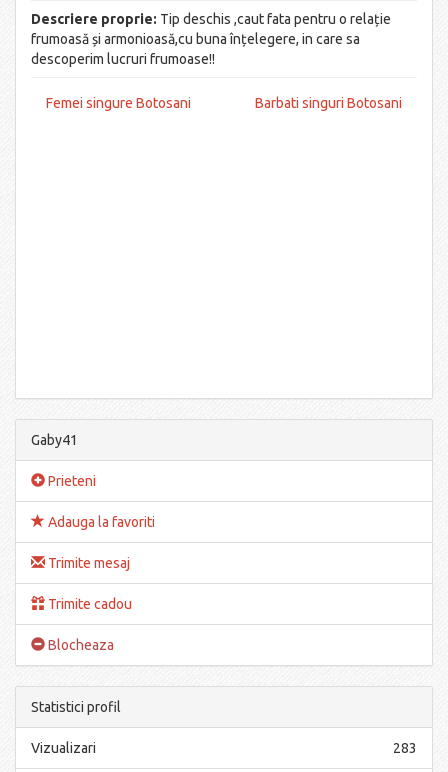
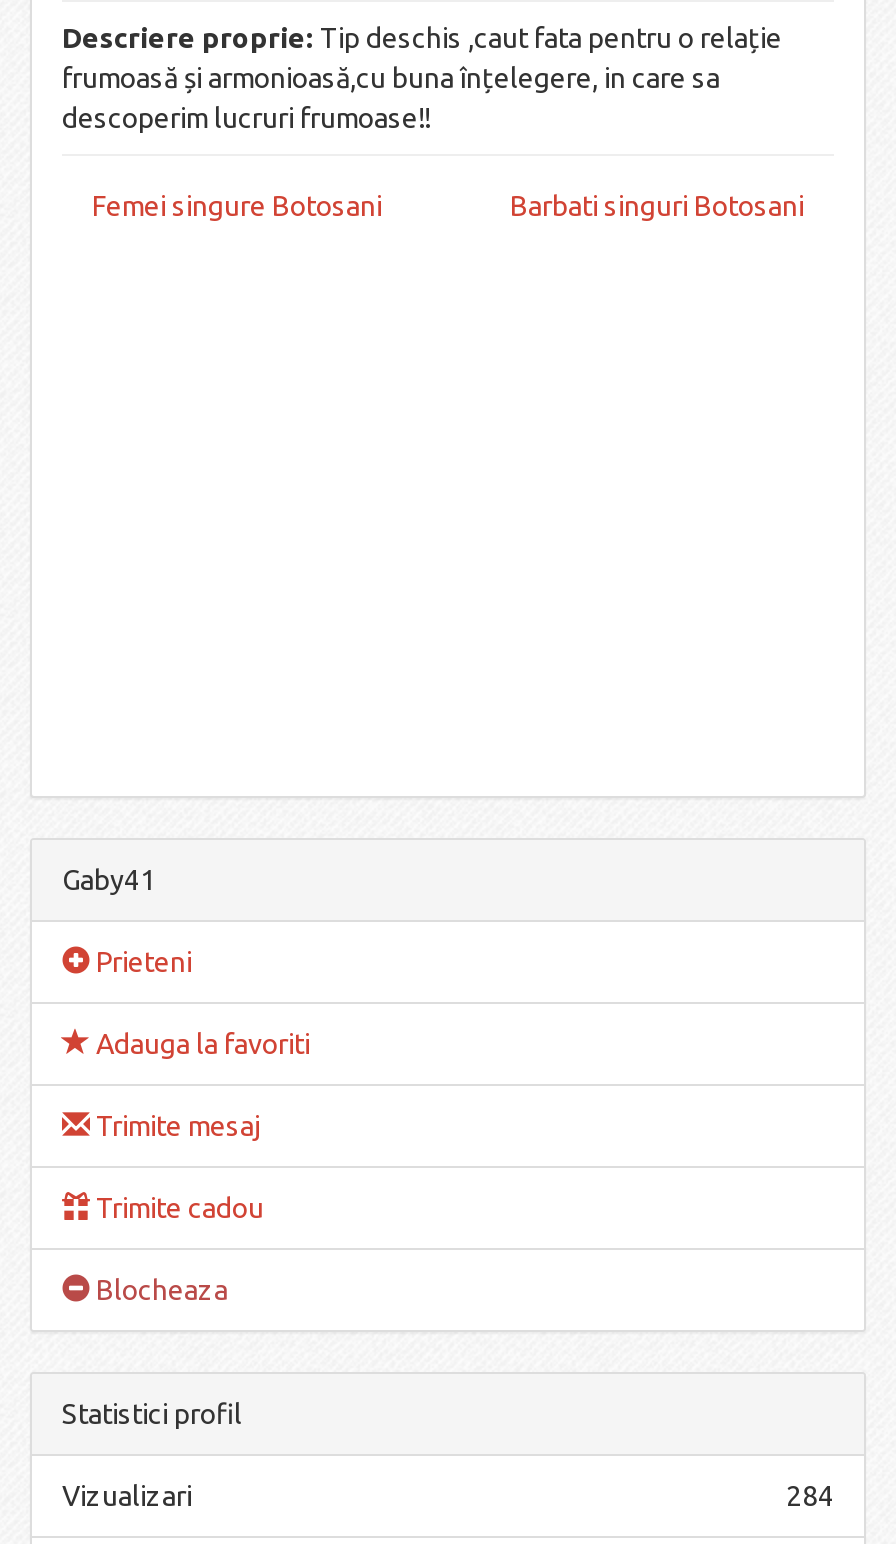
- 283
+ 284
